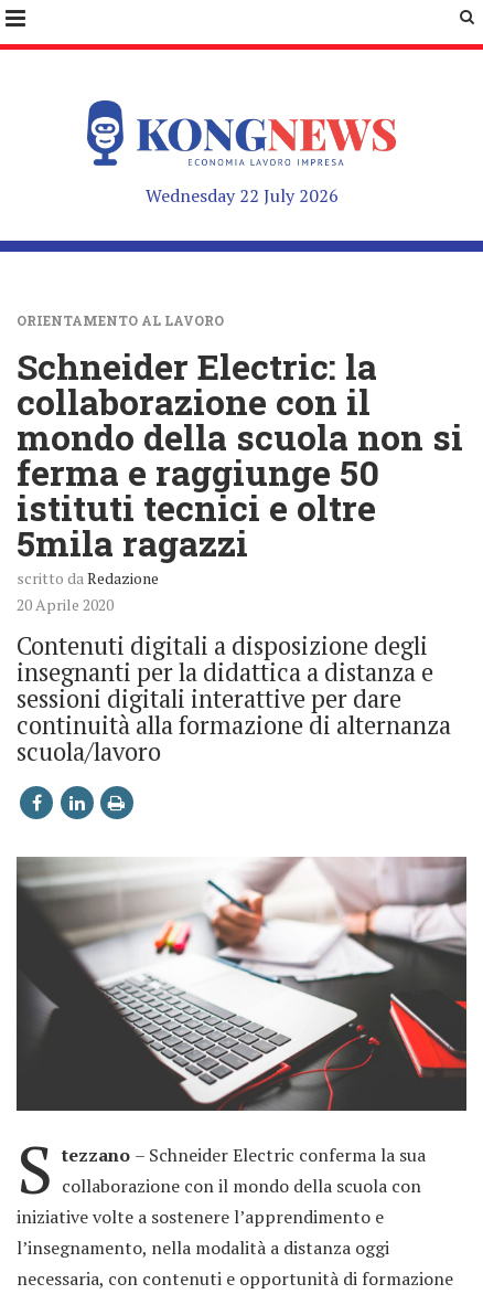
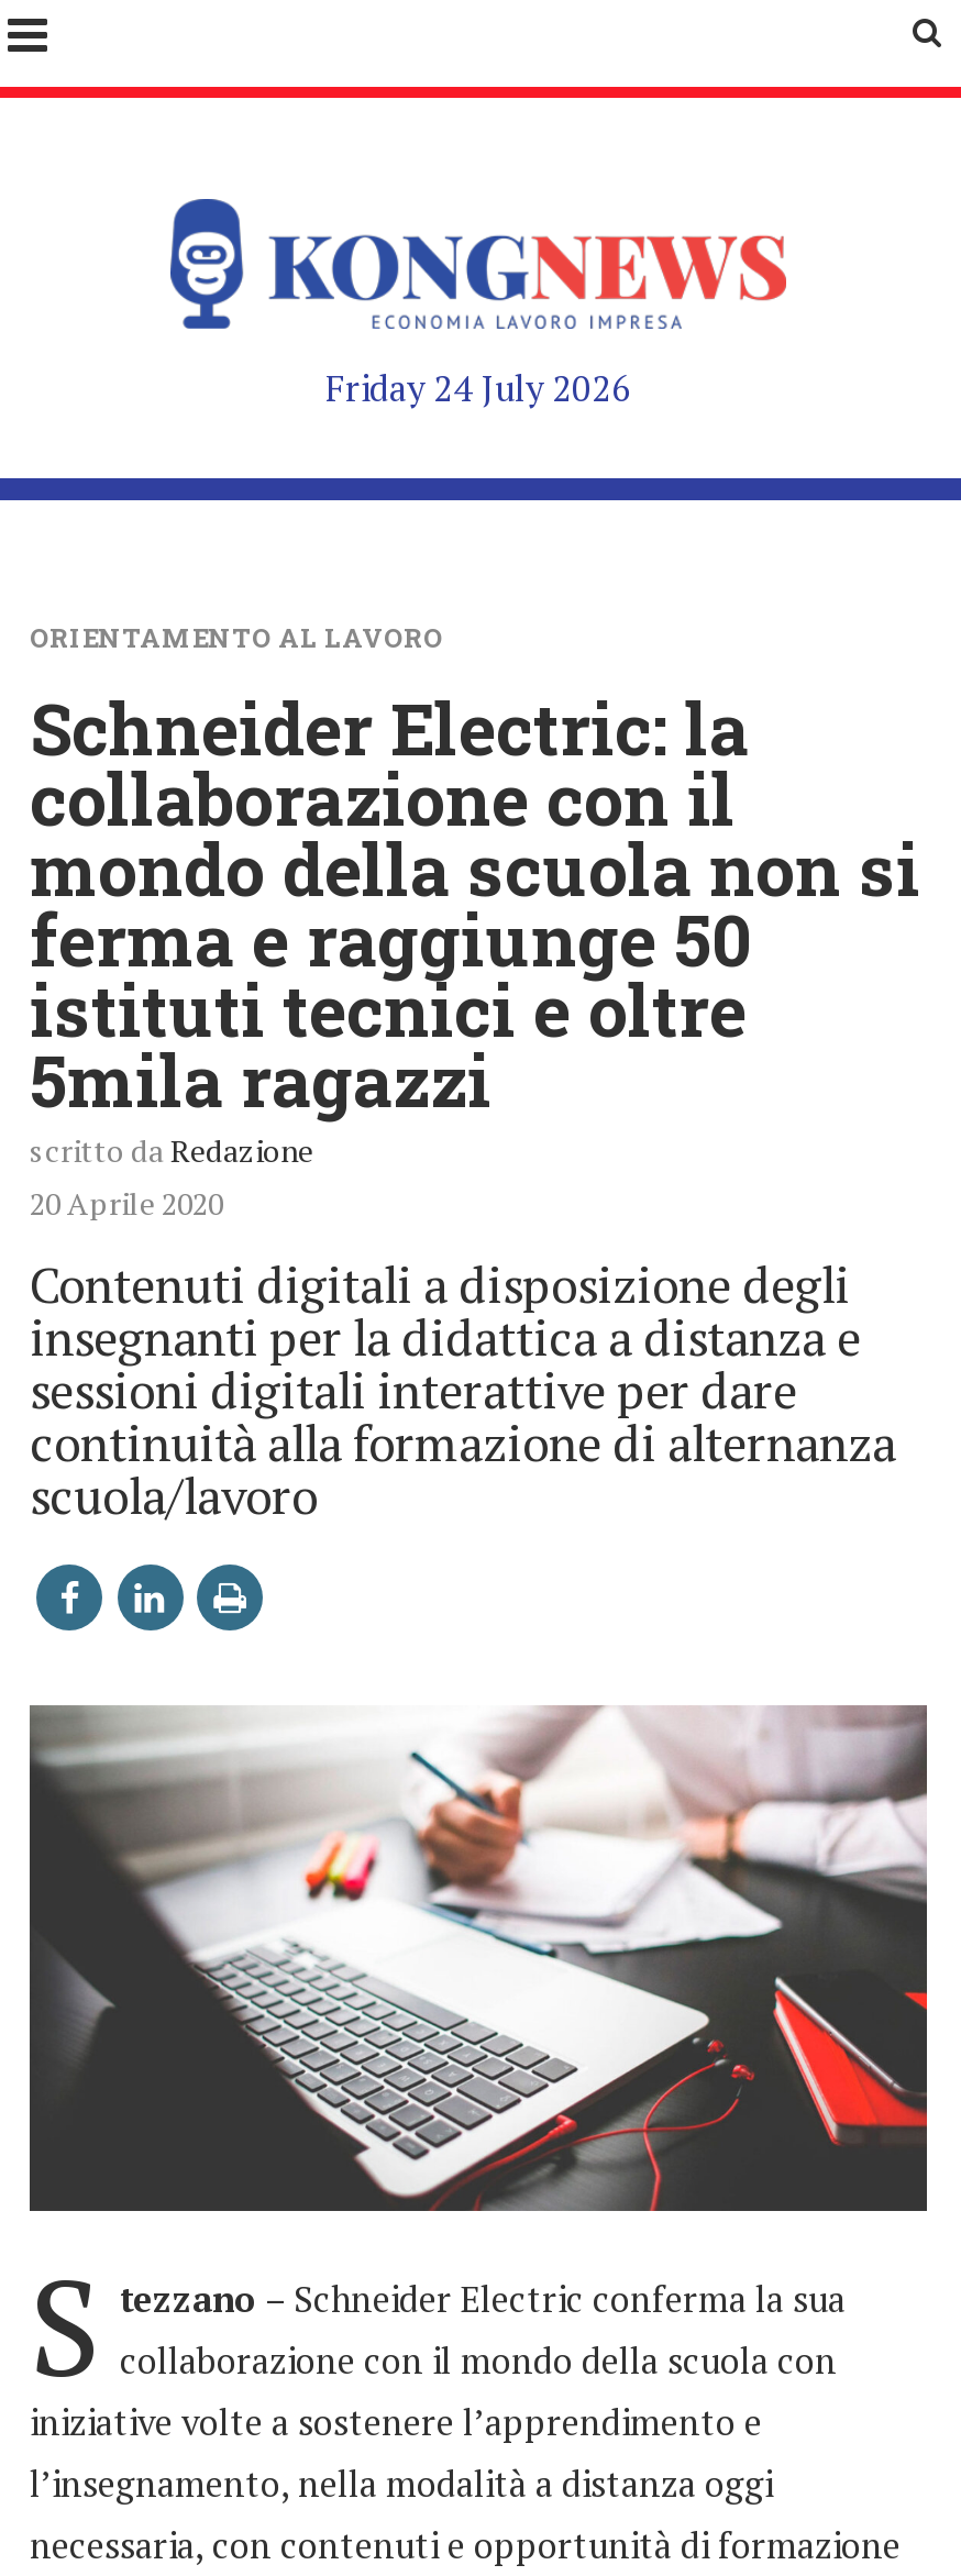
- Wednesday 22 July 2026
+ Friday 24 July 2026
